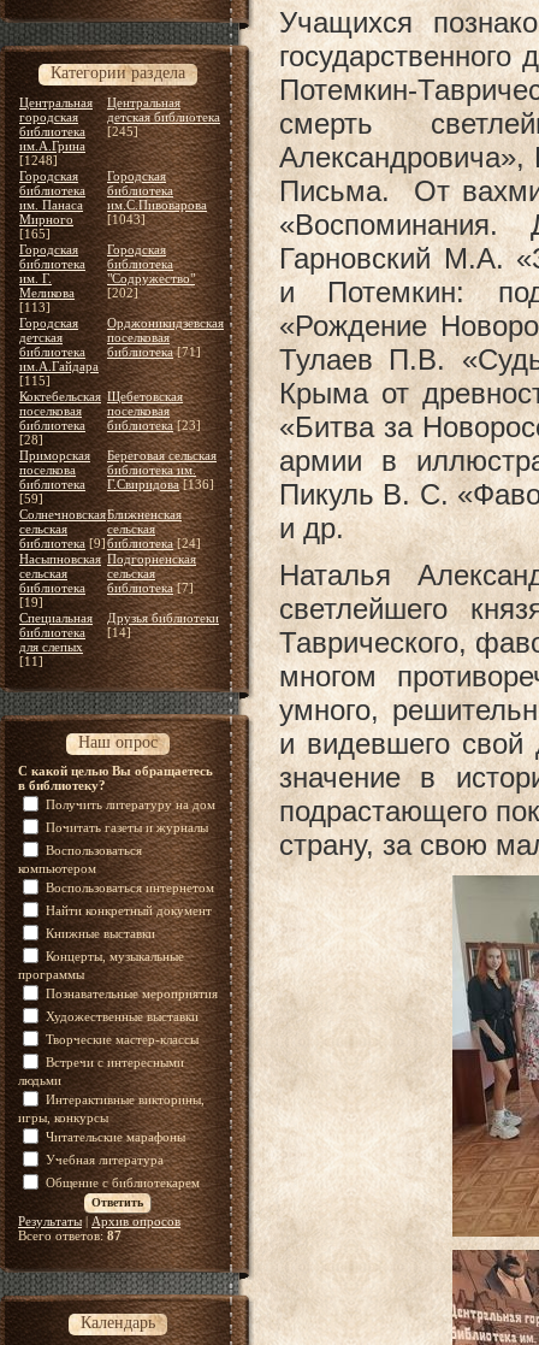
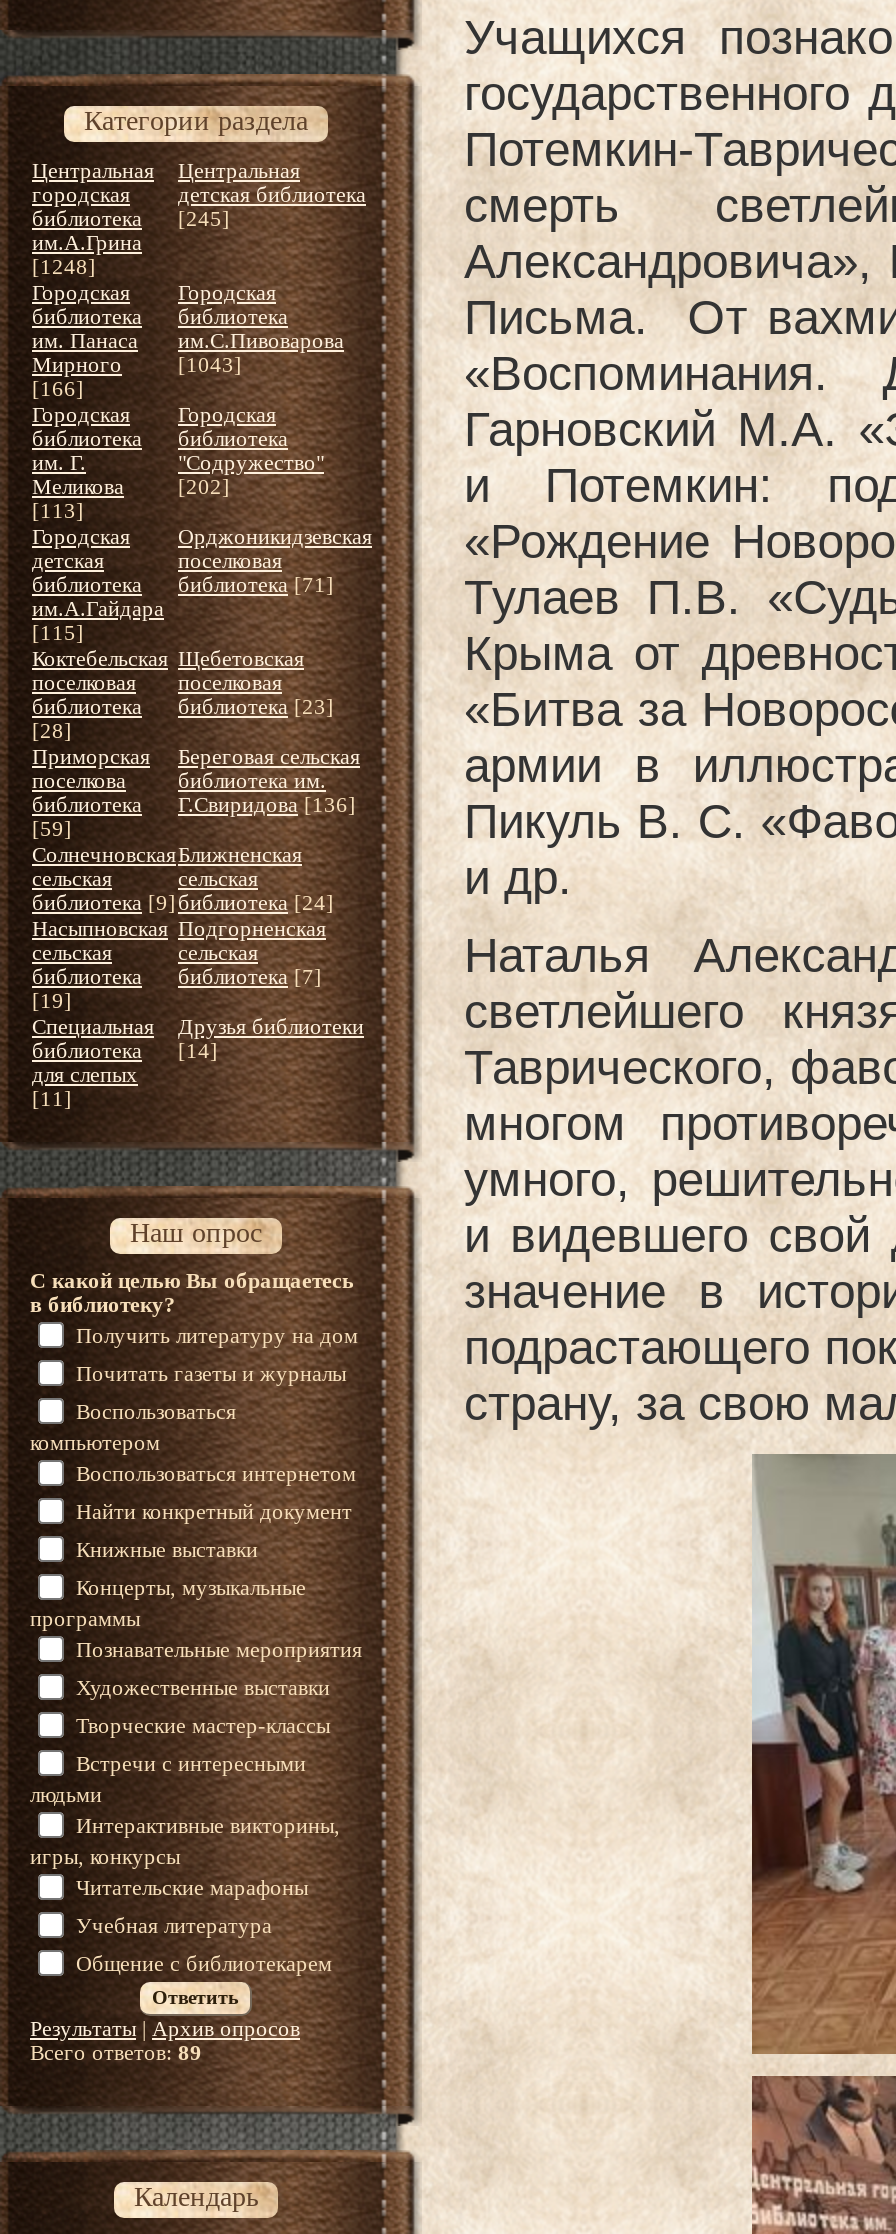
- [165]
+ [166]

- Всего ответов:87
+ Всего ответов:89
